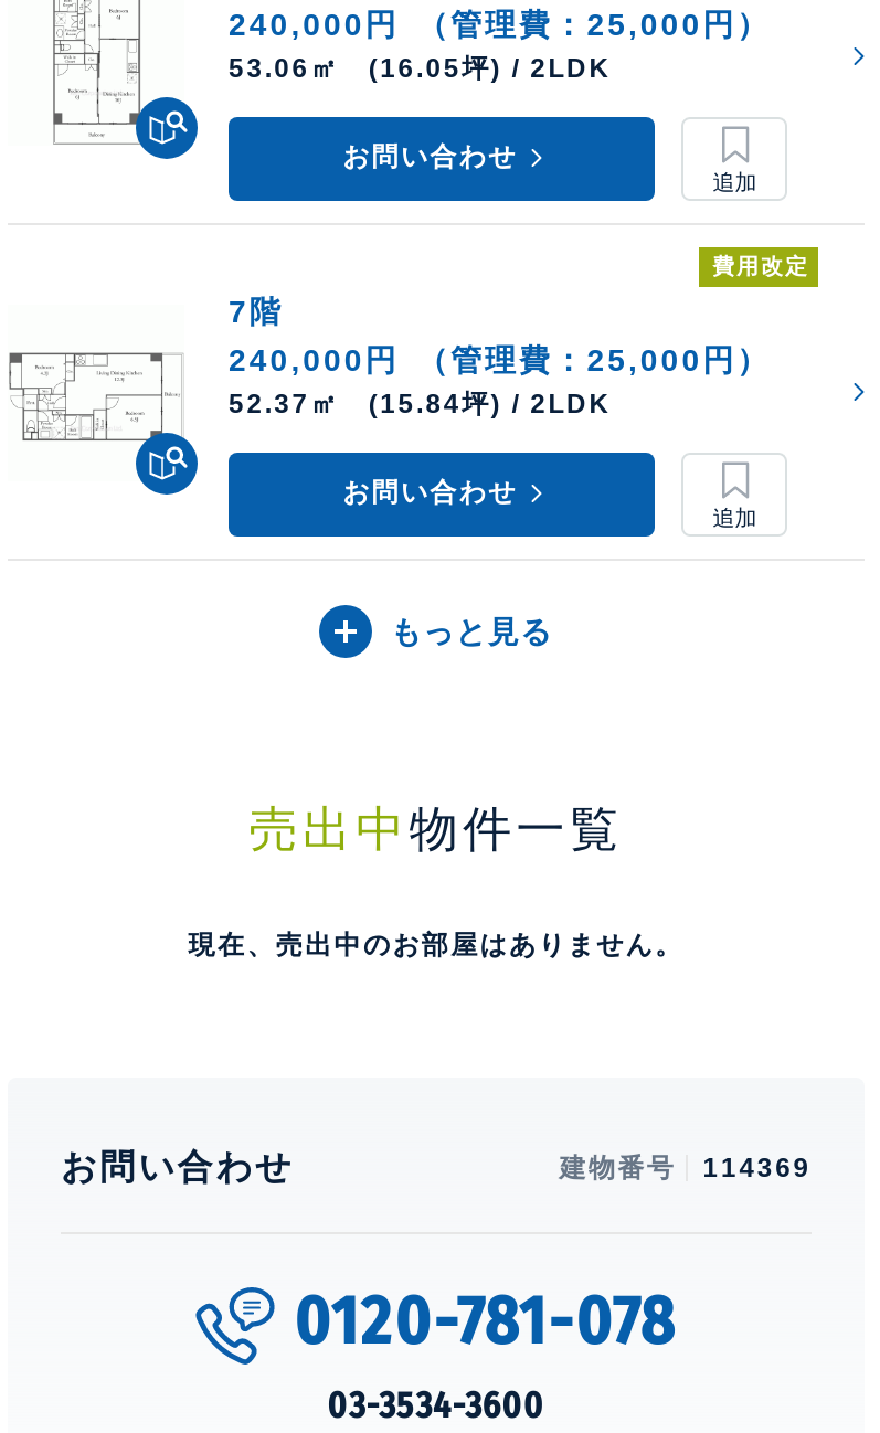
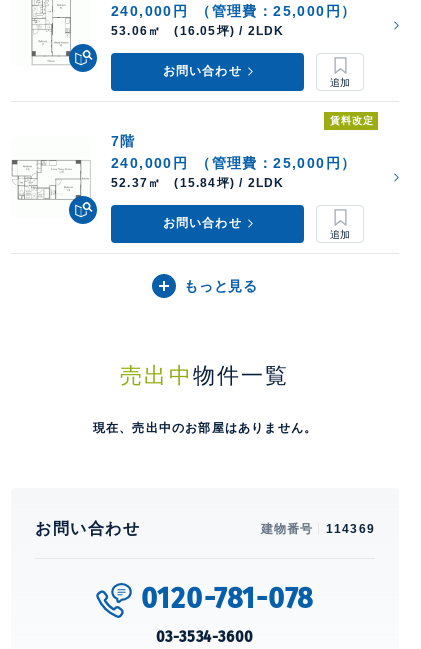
- 費用改定
+ 賃料改定
